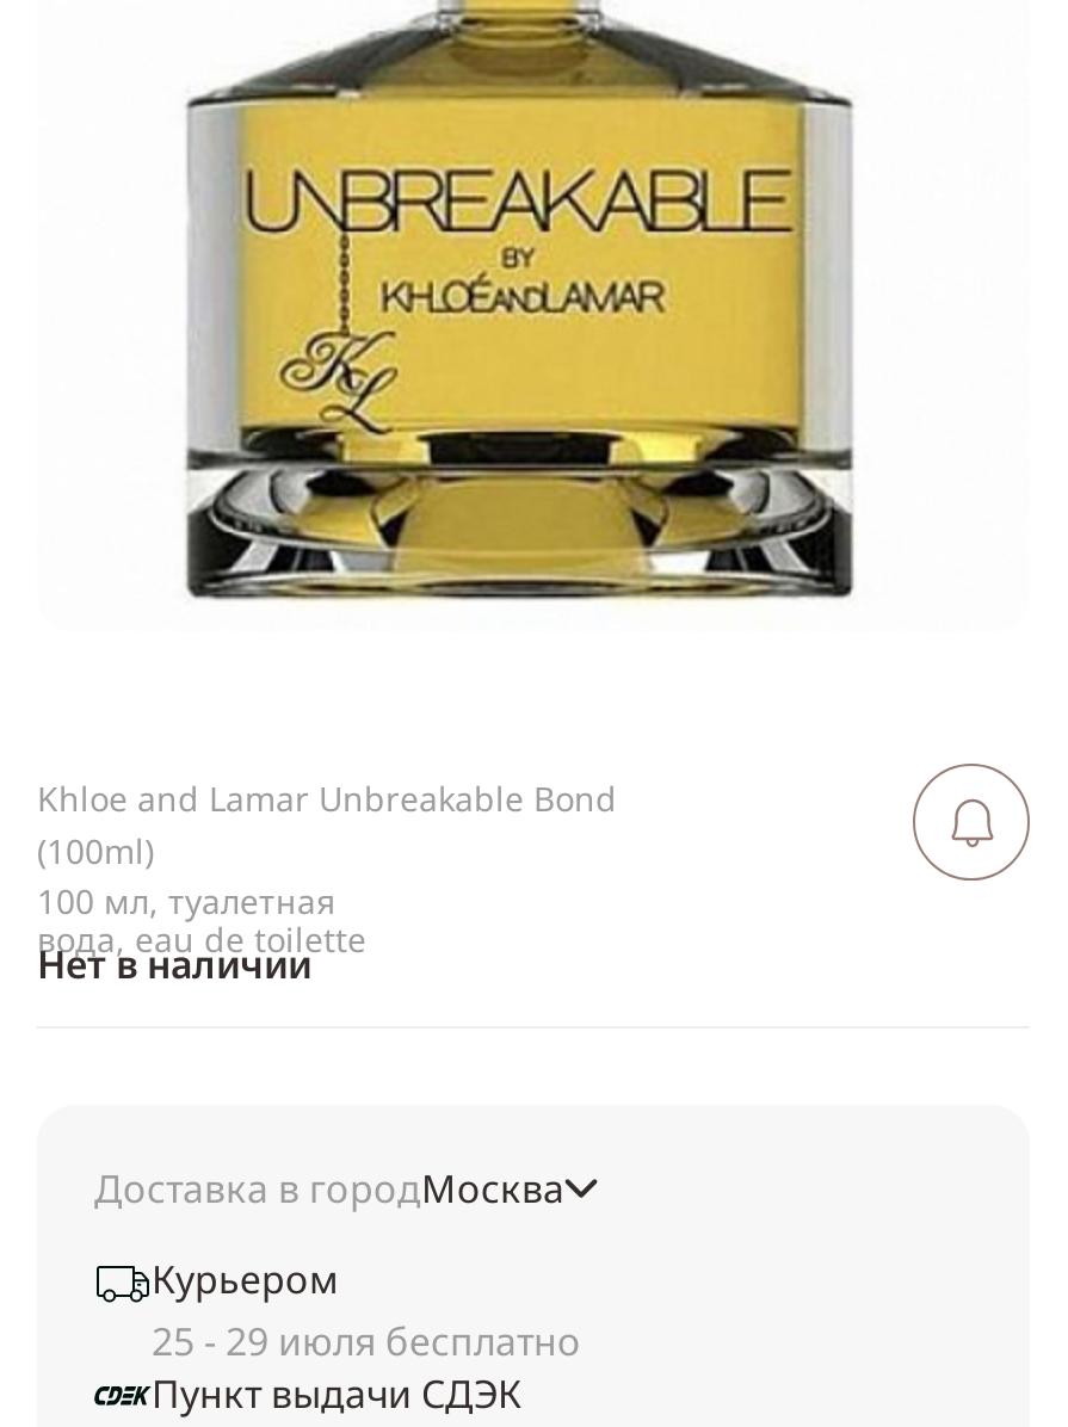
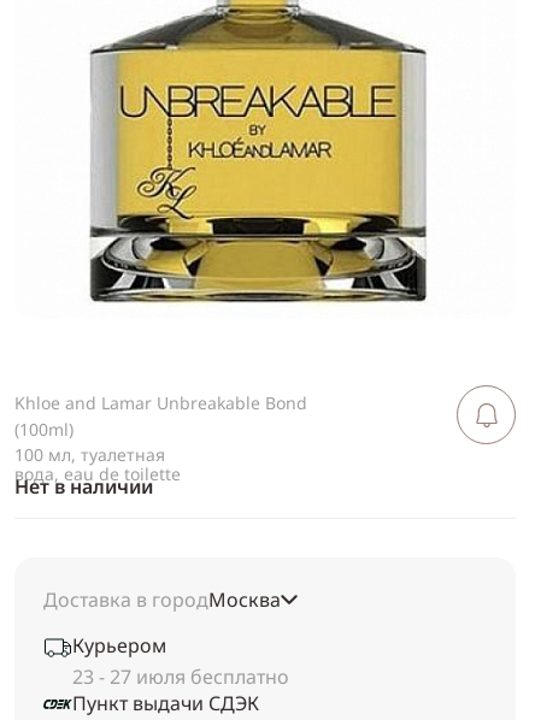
- 25 - 29 июля бесплатно
+ 23 - 27 июля бесплатно
